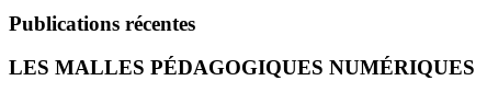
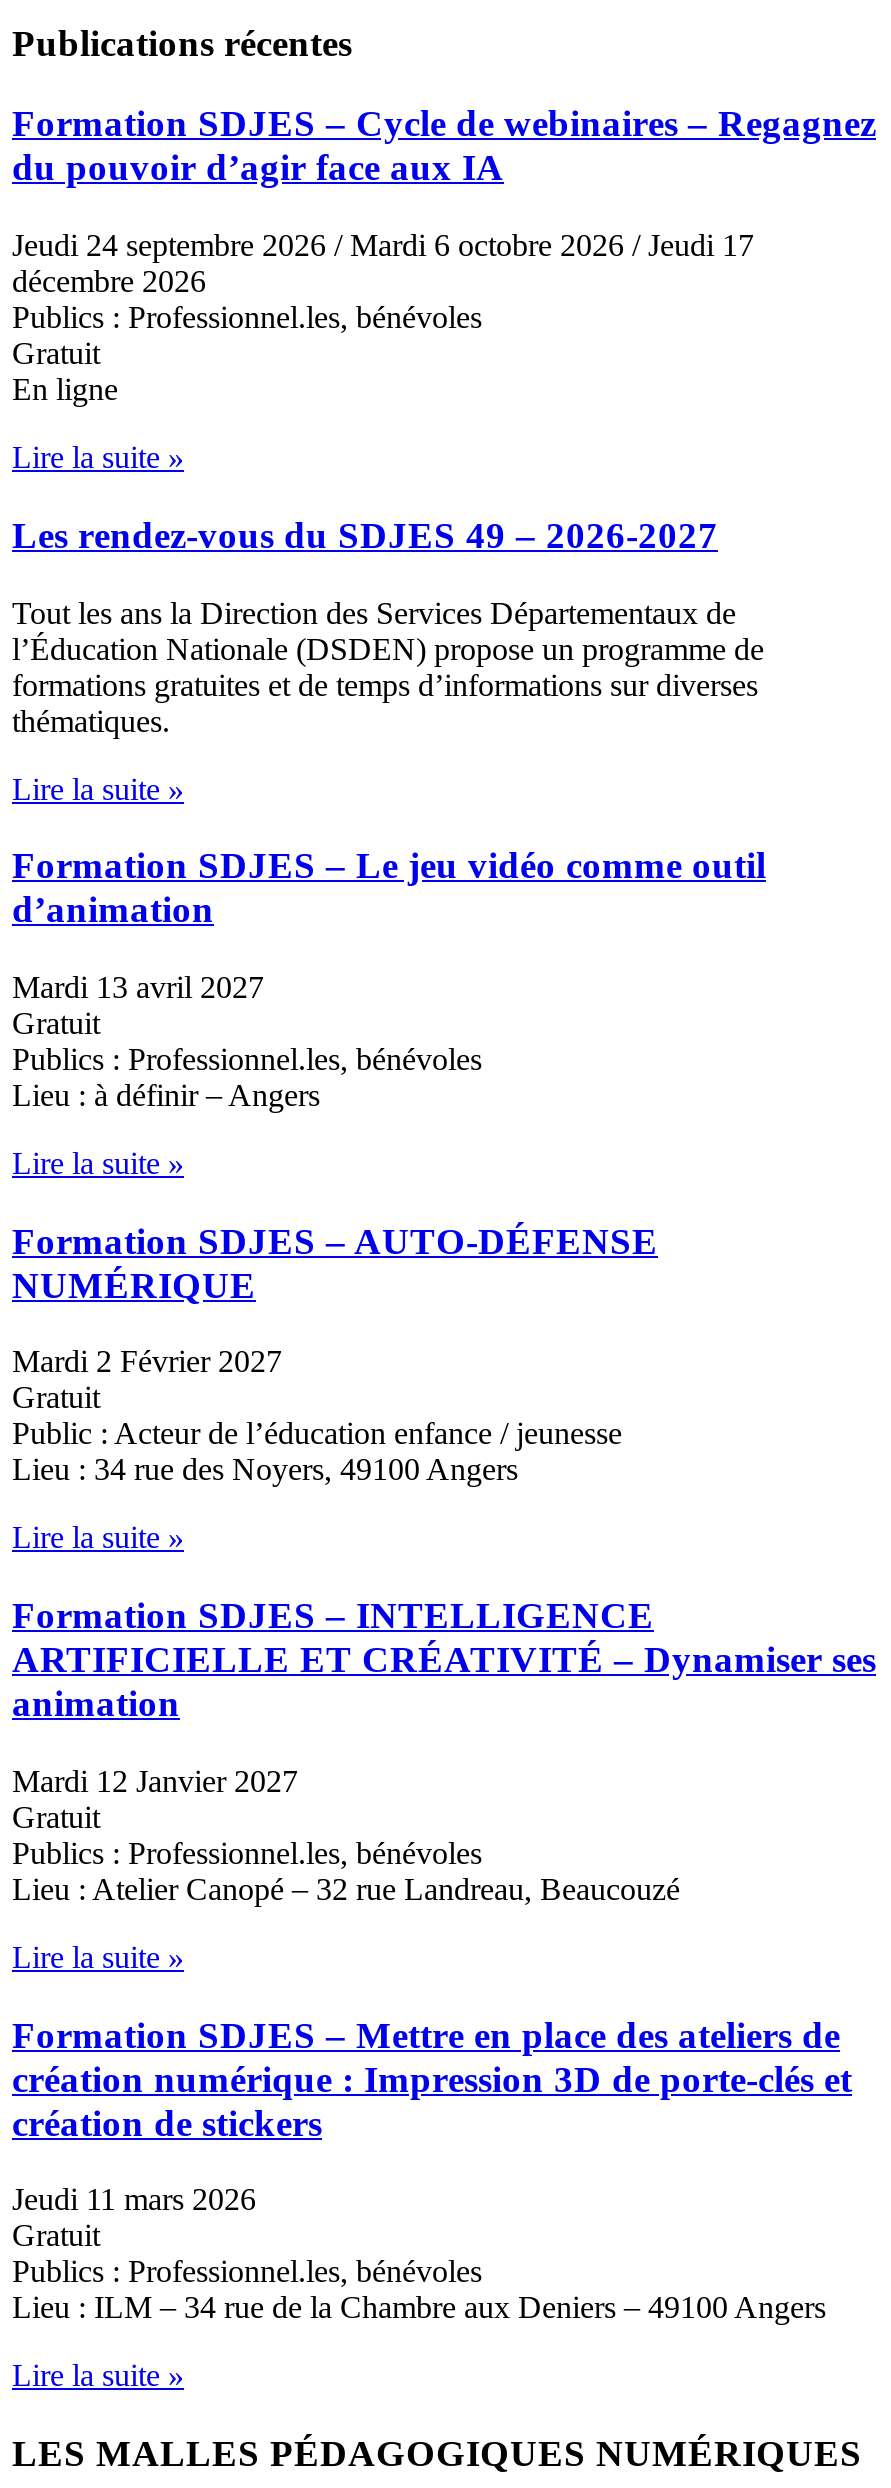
+ Formation SDJES – Cycle de webinaires – Regagnez
+ du pouvoir d’agir face aux IA
+ Jeudi 24 septembre 2026 / Mardi 6 octobre 2026 / Jeudi 17
+ décembre 2026
+ Publics : Professionnel.les, bénévoles
+ Gratuit
+ En ligne
+ Lire la suite »
+ Les rendez-vous du SDJES 49 – 2026-2027
+ Tout les ans la Direction des Services Départementaux de
+ l’Éducation Nationale (DSDEN) propose un programme de
+ formations gratuites et de temps d’informations sur diverses
+ thématiques.
+ Lire la suite »
+ Formation SDJES – Le jeu vidéo comme outil
+ d’animation
+ Mardi 13 avril 2027
+ Gratuit
+ Publics : Professionnel.les, bénévoles
+ Lieu : à définir – Angers
+ Lire la suite »
+ Formation SDJES – AUTO-DÉFENSE
+ NUMÉRIQUE
+ Mardi 2 Février 2027
+ Gratuit
+ Public : Acteur de l’éducation enfance / jeunesse
+ Lieu : 34 rue des Noyers, 49100 Angers
+ Lire la suite »
+ Formation SDJES – INTELLIGENCE
+ ARTIFICIELLE ET CRÉATIVITÉ – Dynamiser ses
+ animation
+ Mardi 12 Janvier 2027
+ Gratuit
+ Publics : Professionnel.les, bénévoles
+ Lieu : Atelier Canopé – 32 rue Landreau, Beaucouzé
+ Lire la suite »
+ Formation SDJES – Mettre en place des ateliers de
+ création numérique : Impression 3D de porte-clés et
+ création de stickers
+ Jeudi 11 mars 2026
+ Gratuit
+ Publics : Professionnel.les, bénévoles
+ Lieu : ILM – 34 rue de la Chambre aux Deniers – 49100 Angers
+ Lire la suite »
